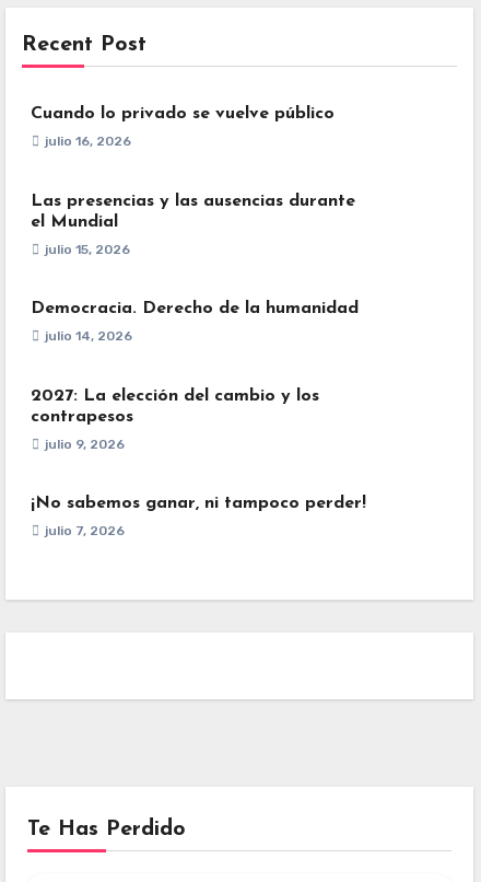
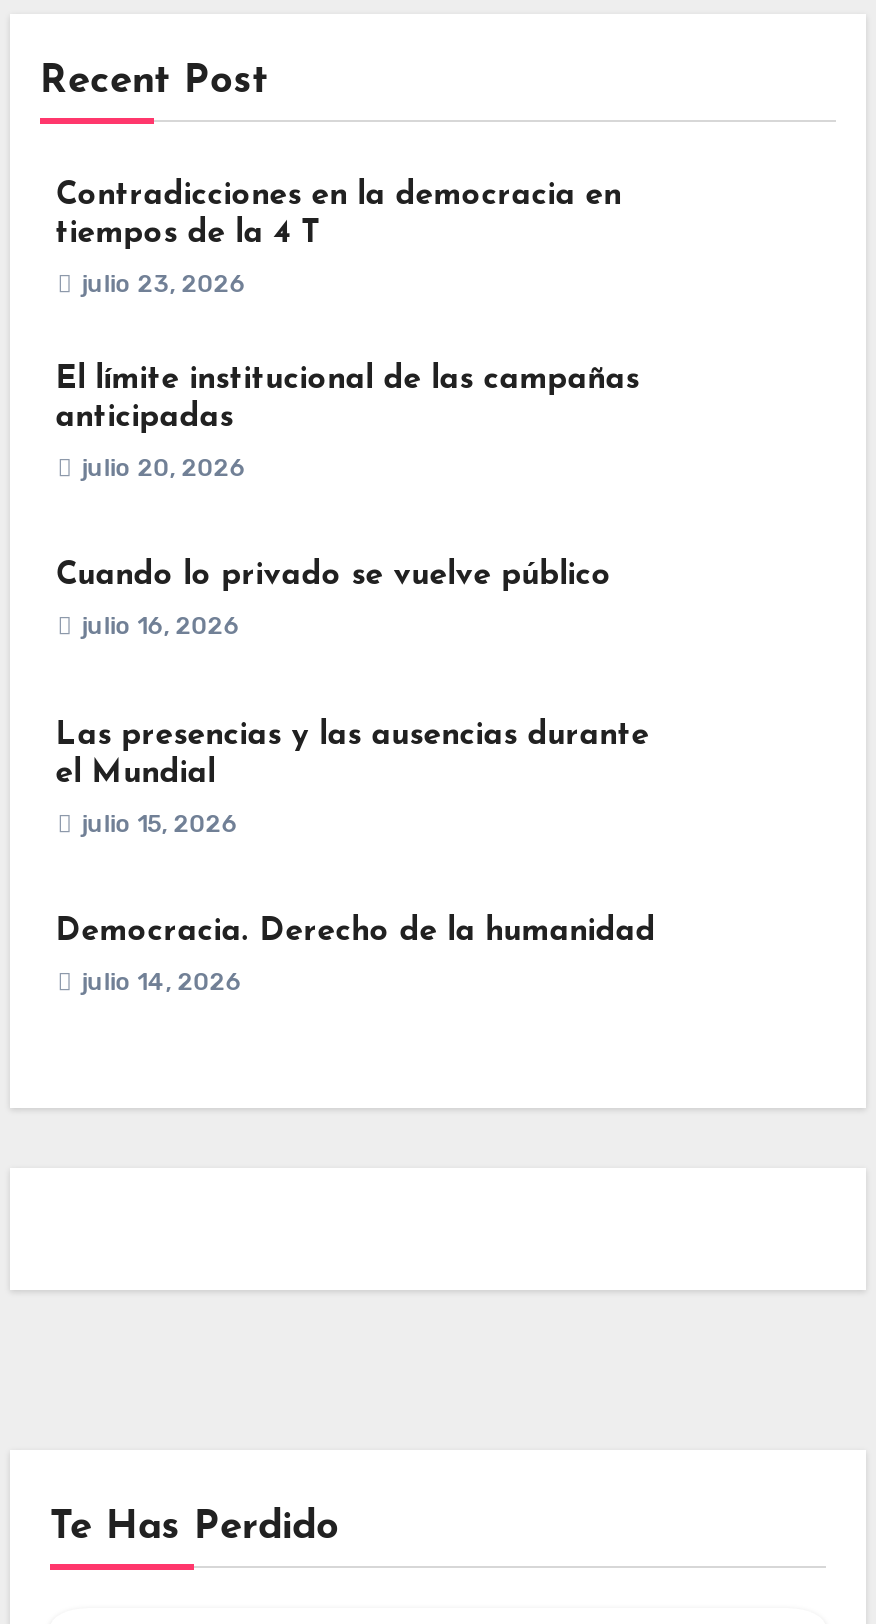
+ Contradicciones en la democracia en
+ tiempos de la 4 T
+ julio 23, 2026
+ El límite institucional de las campañas
+ anticipadas
+ julio 20, 2026

moved down: Cuando lo privado se vuelve público | julio 16, 2026 | Las presencias y las ausencias durante | el Mundial | julio 15, 2026 | Democracia. Derecho de la humanidad | julio 14, 2026

- 2027: La elección del cambio y los
- contrapesos
- julio 9, 2026
- ¡No sabemos ganar, ni tampoco perder!
- julio 7, 2026
